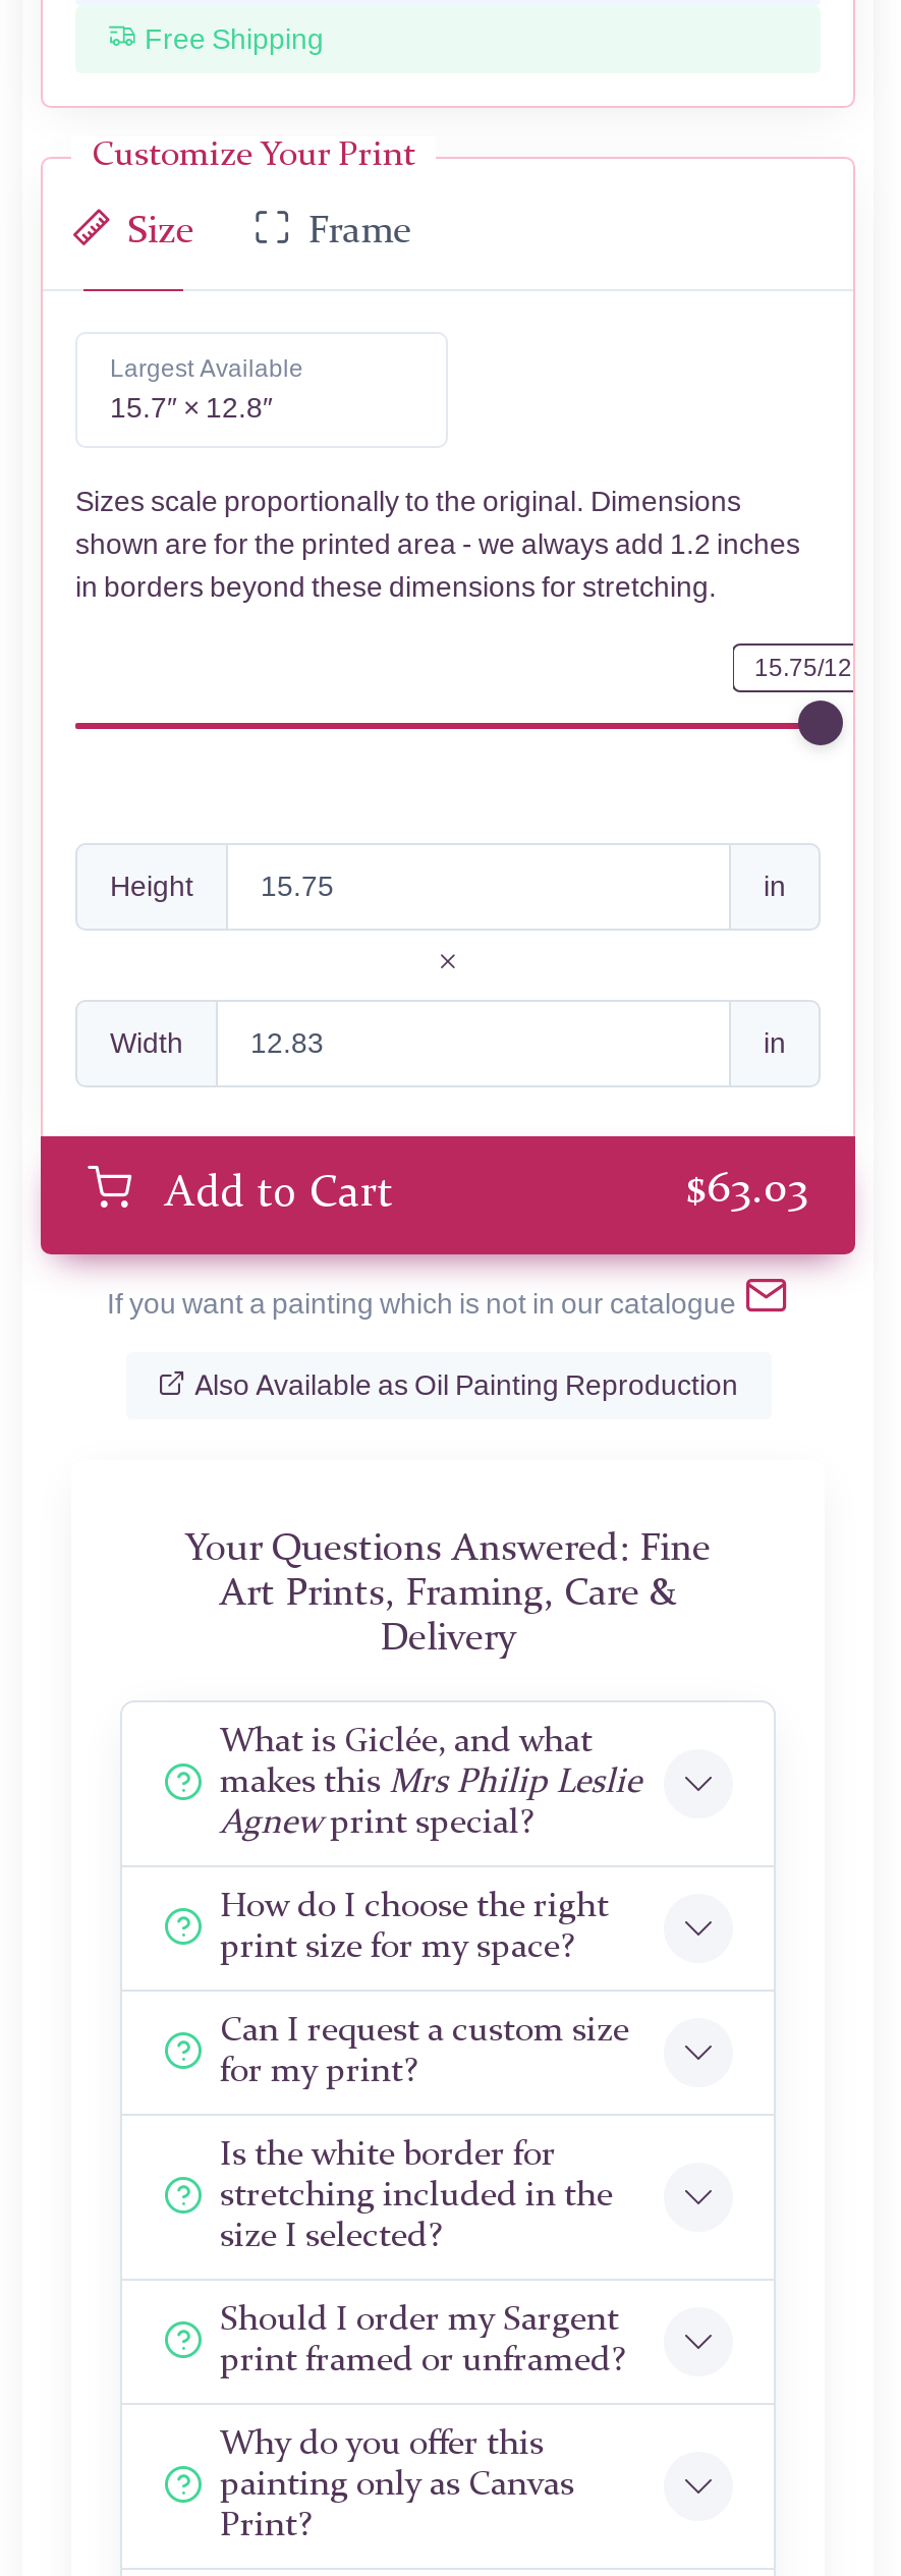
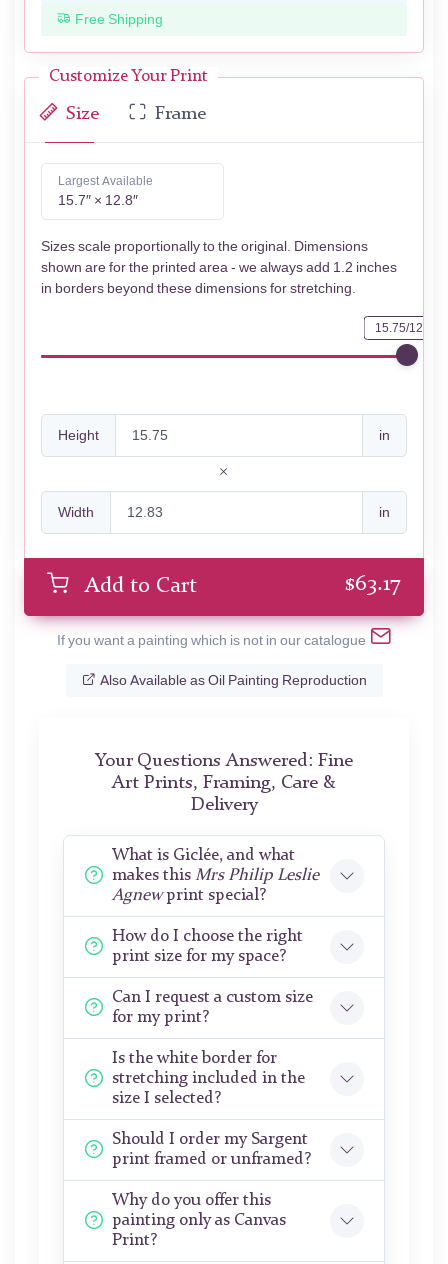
- $63.03
+ $63.17
